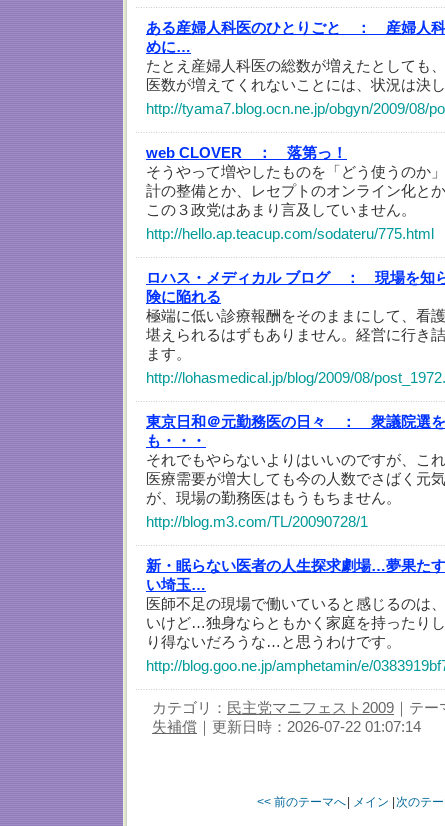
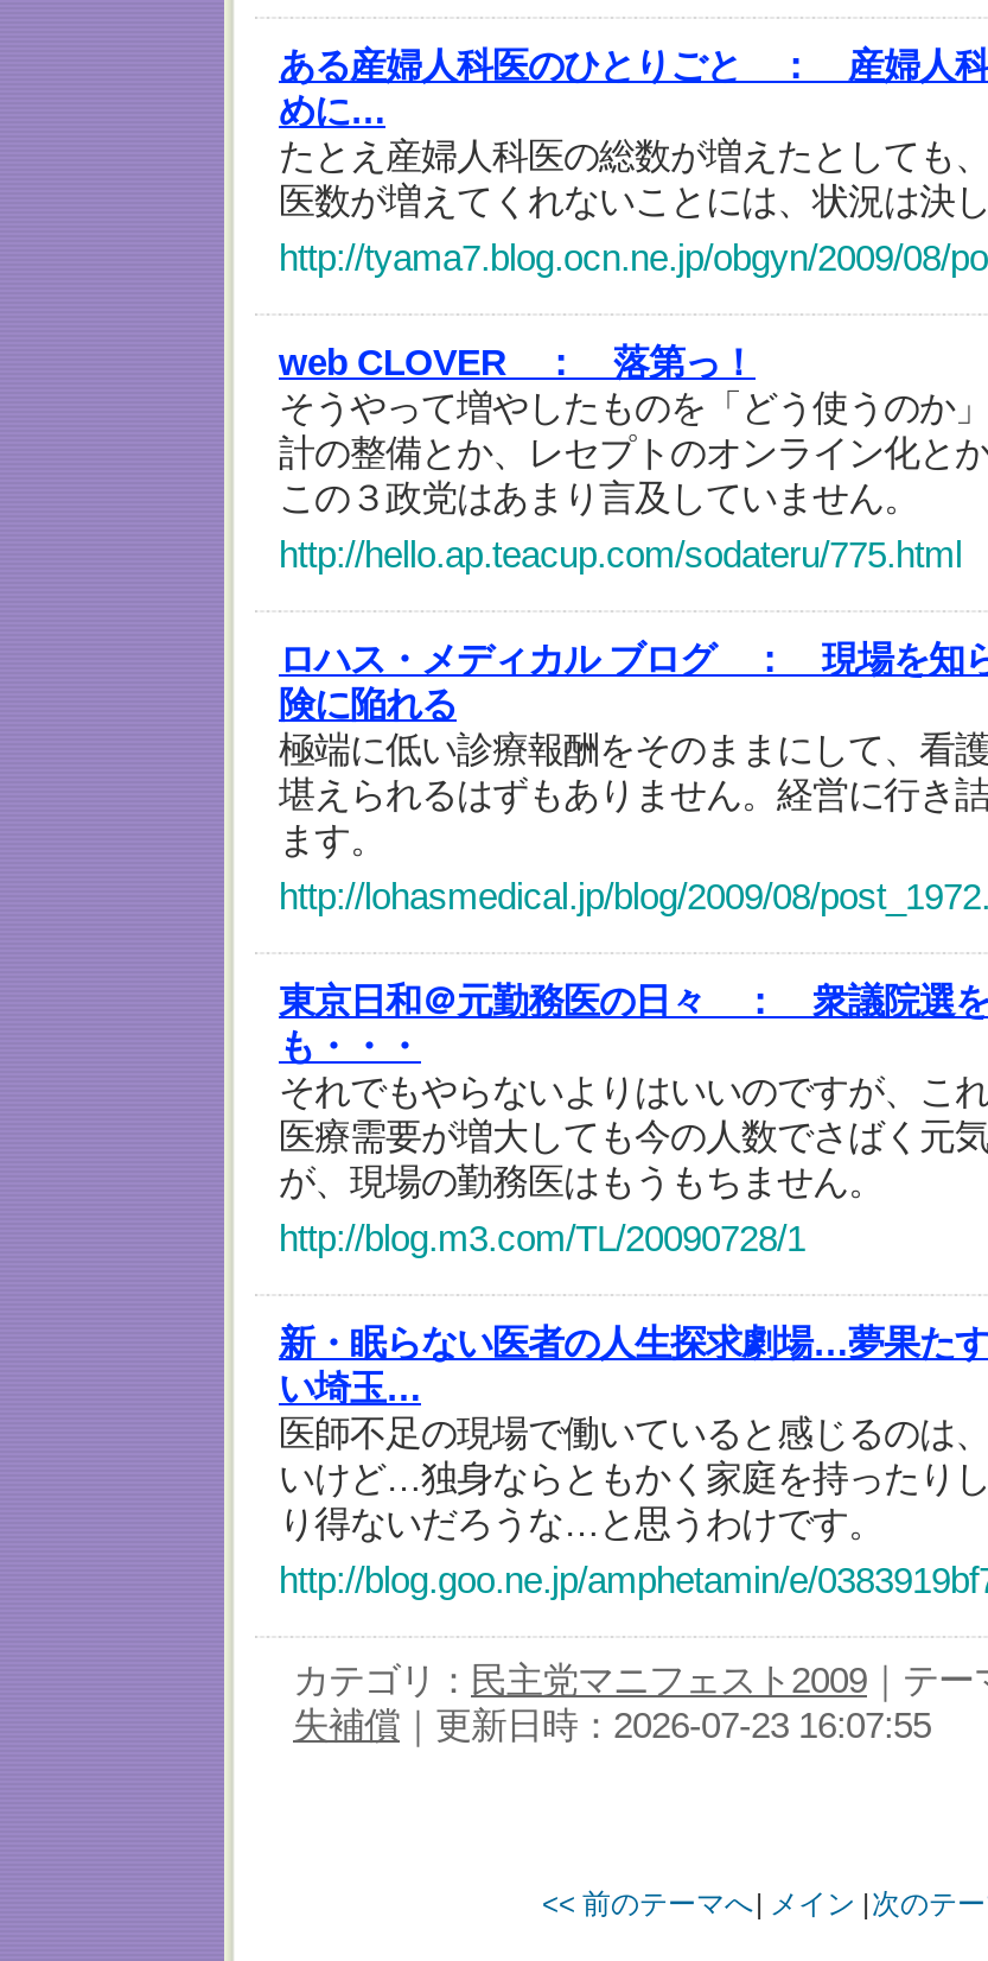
- 失補償｜更新日時：2026-07-22 01:07:14
+ 失補償｜更新日時：2026-07-23 16:07:55
